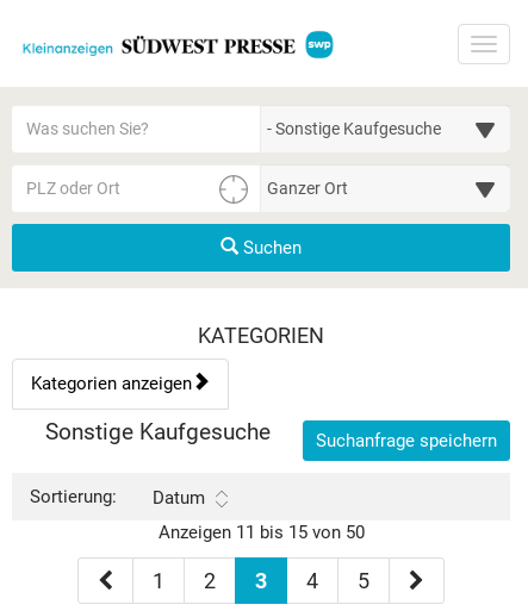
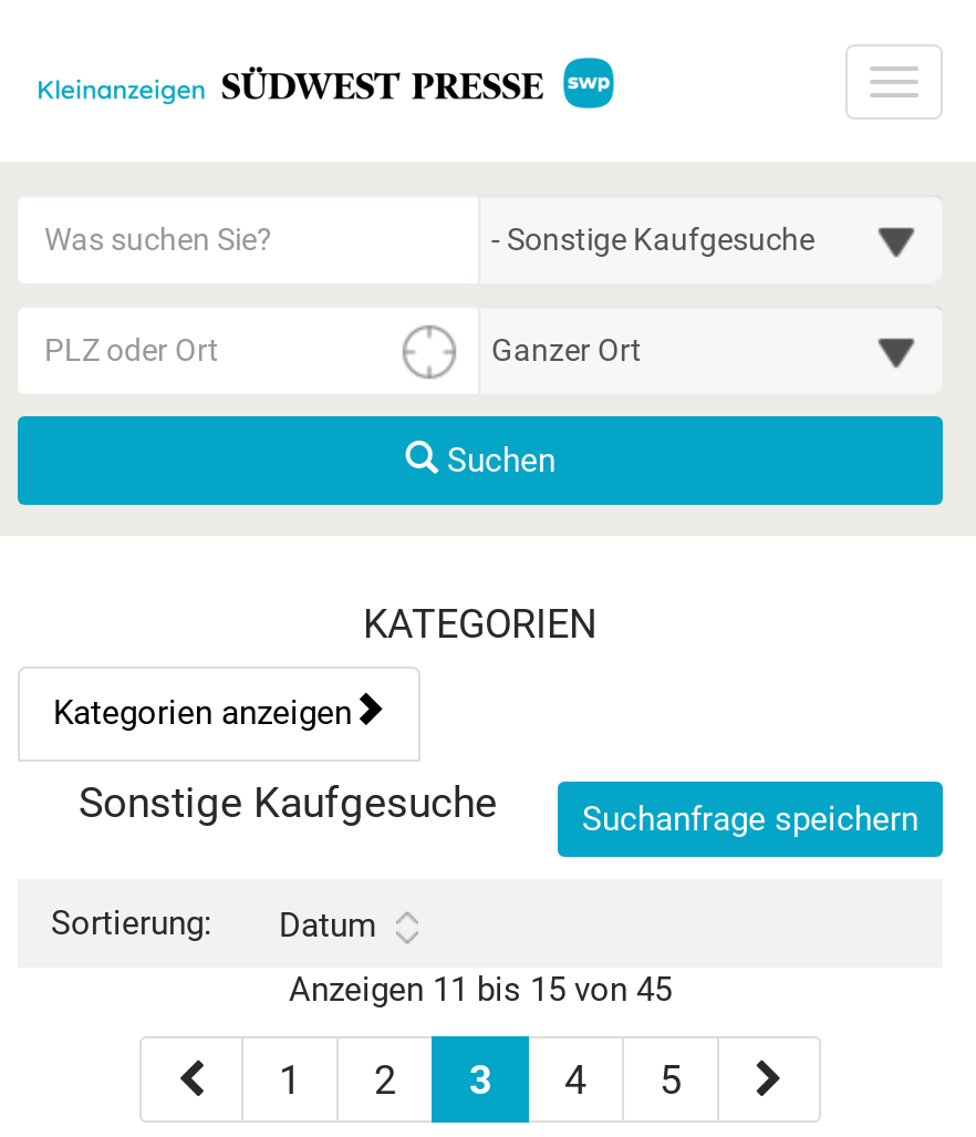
- Anzeigen 11 bis 15 von 50
+ Anzeigen 11 bis 15 von 45
